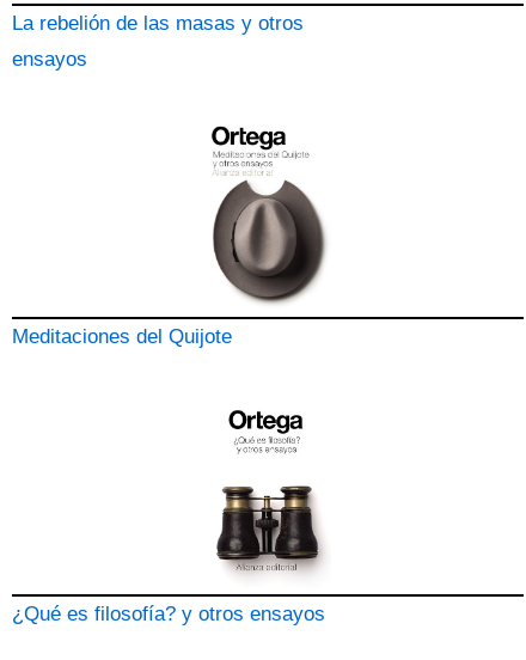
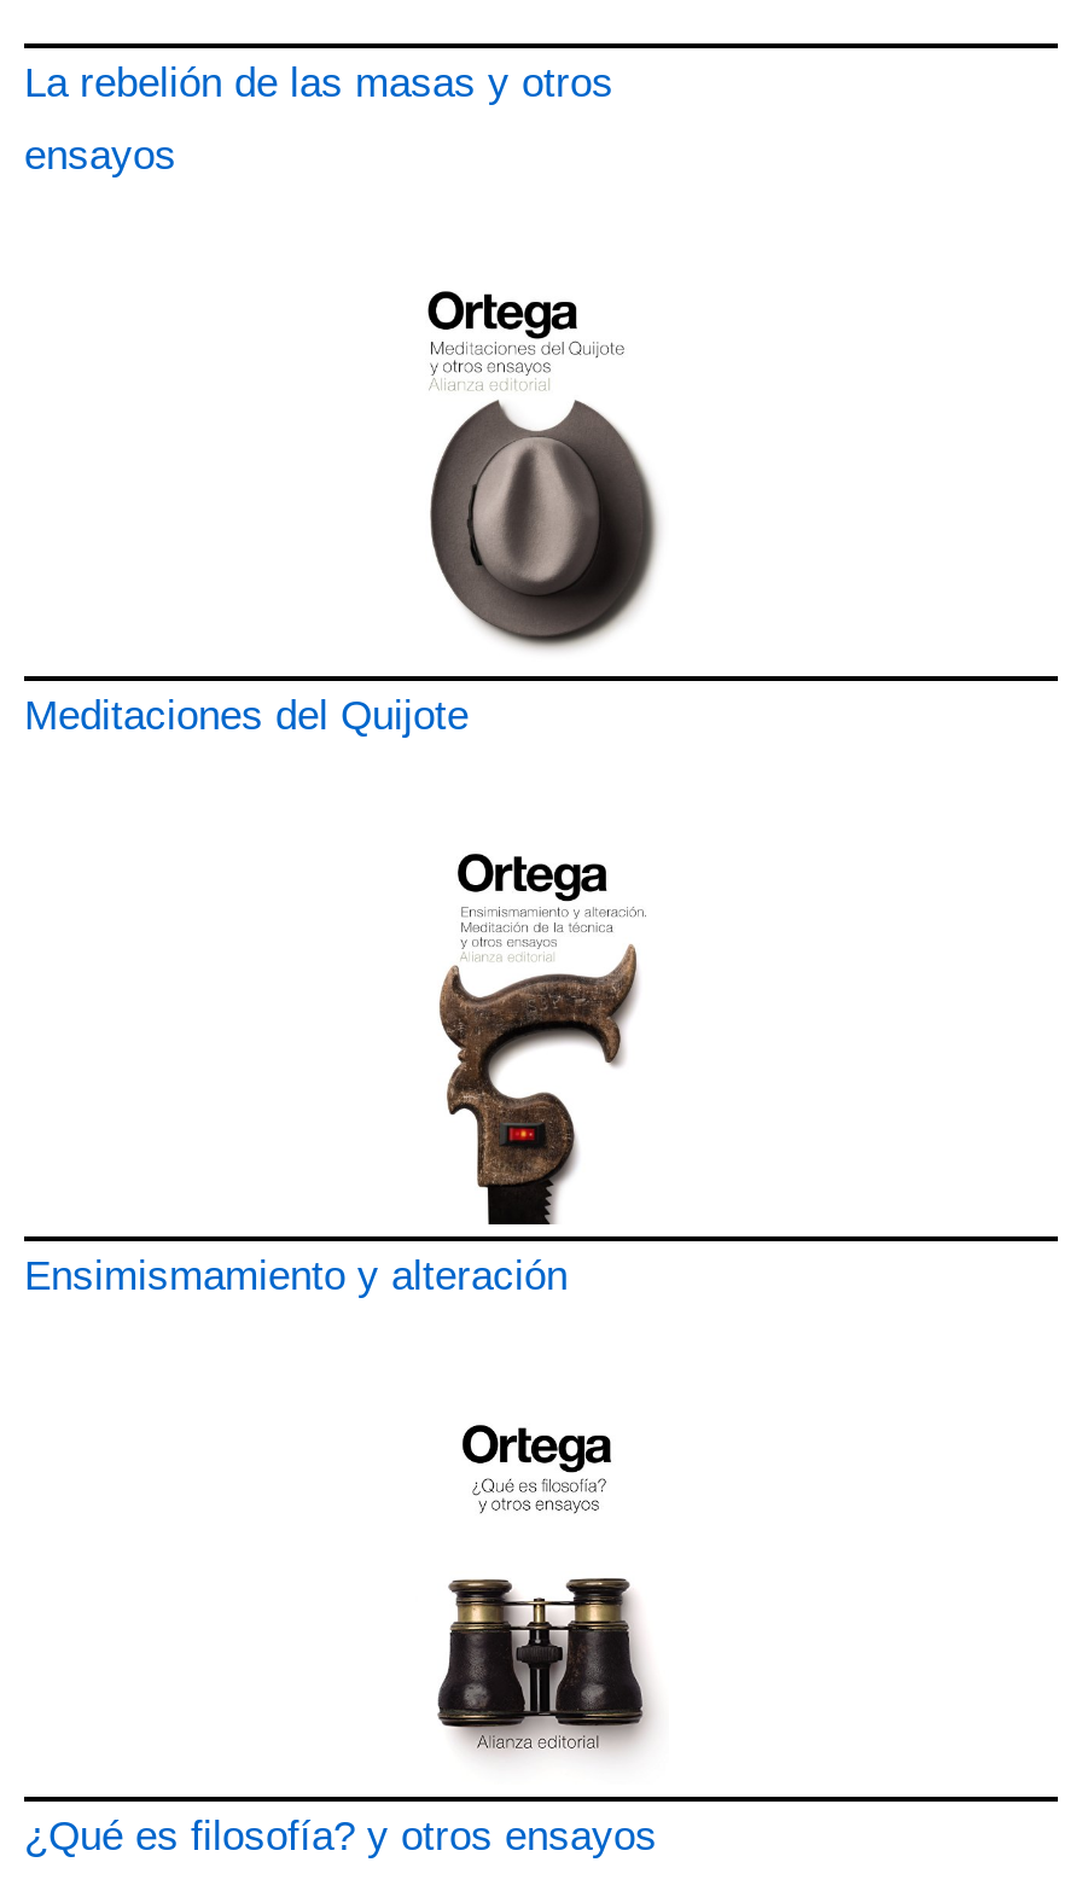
+ [image]
+ Ensimismamiento y alteración
